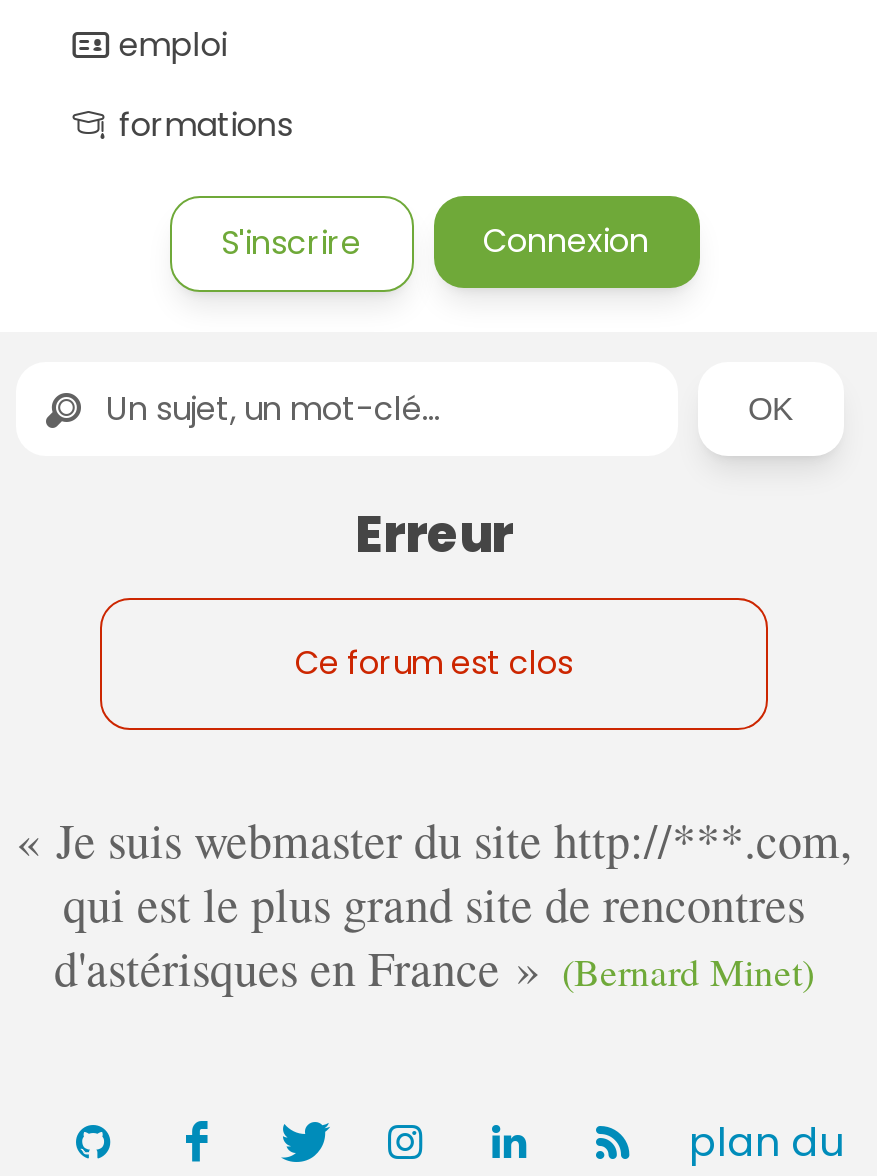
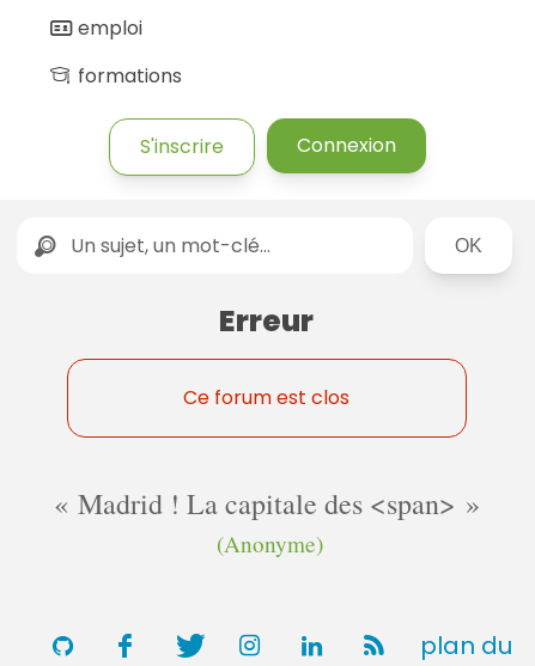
- Je suis webmaster du site http://***.com,
- qui est le plus grand site de rencontres
- d'astérisques en France
- (Bernard Minet)
+ Madrid ! La capitale des <span>
+ (Anonyme)
